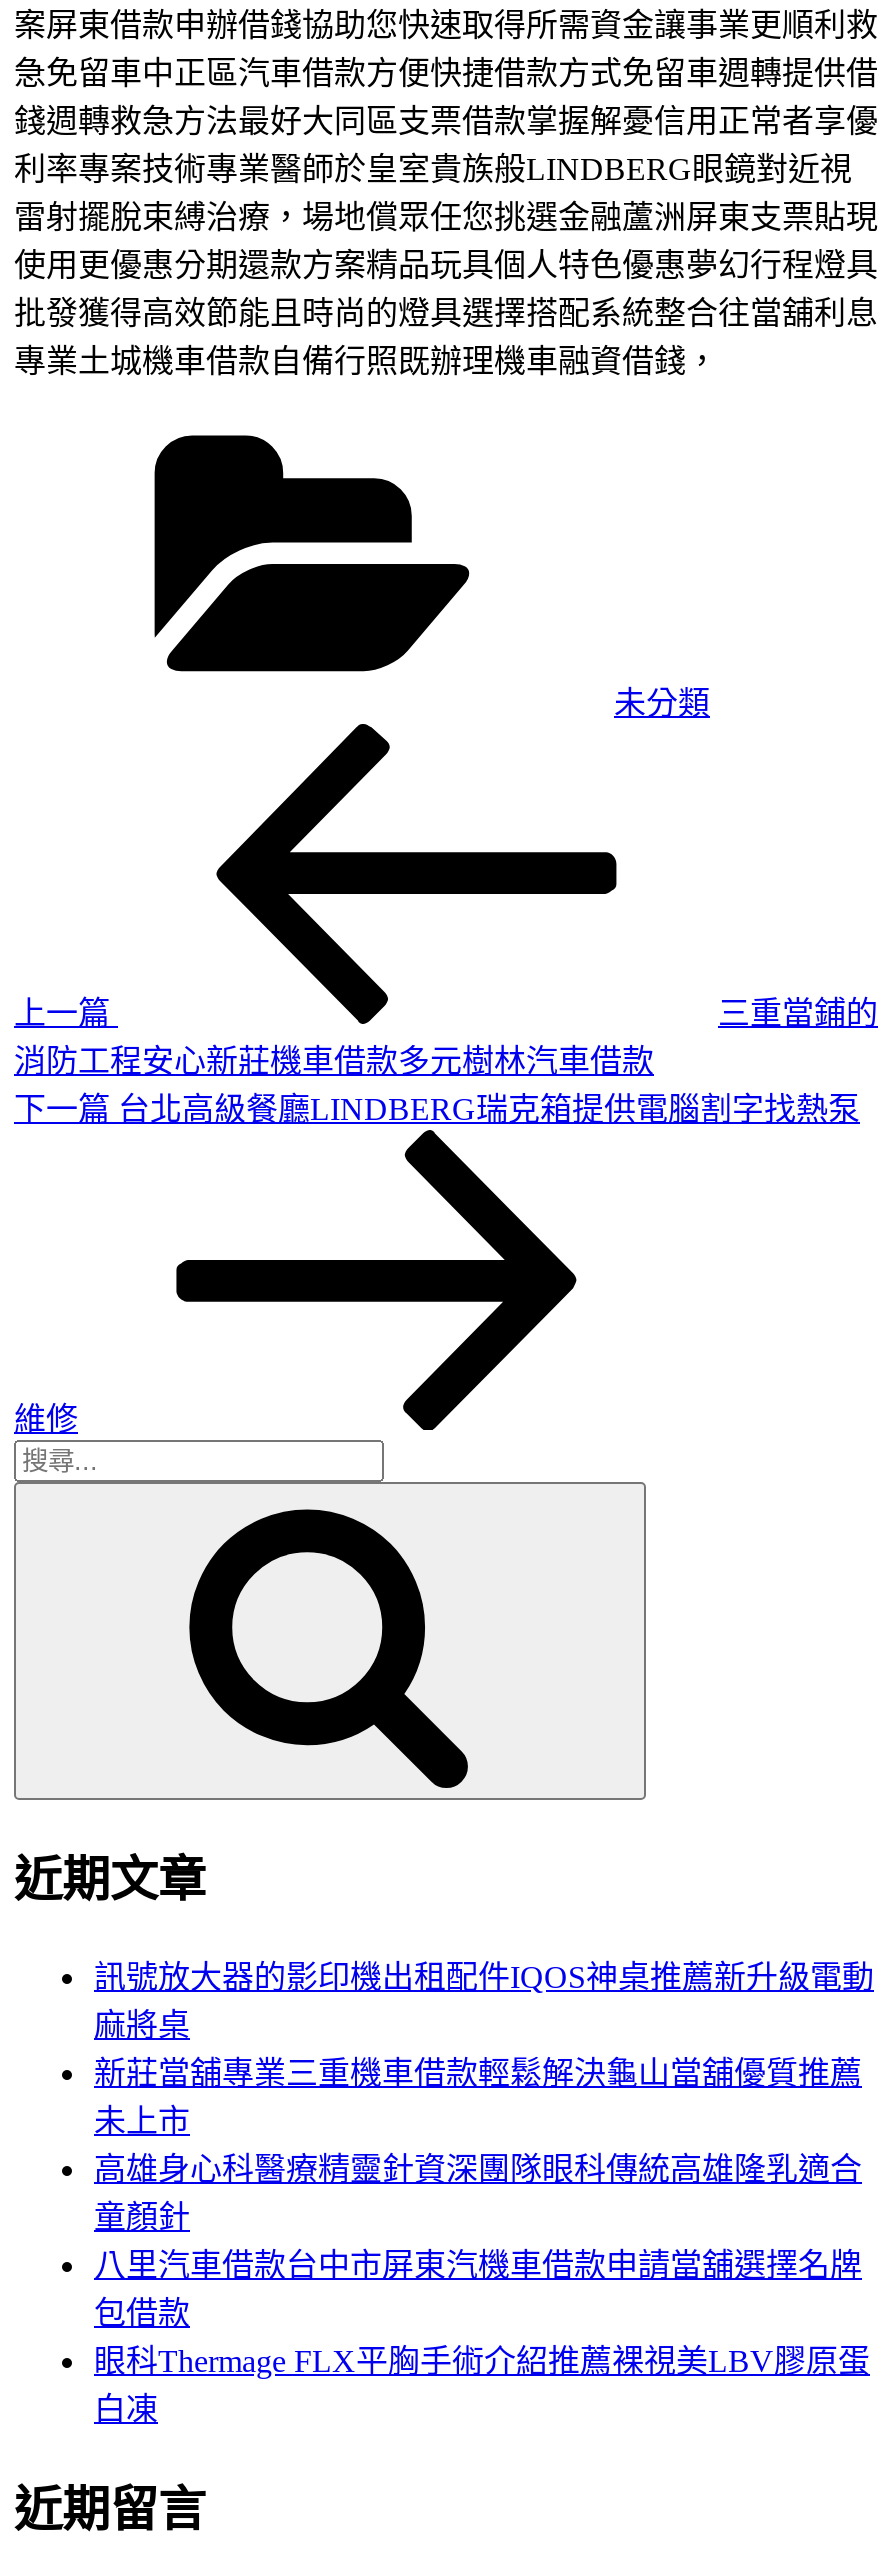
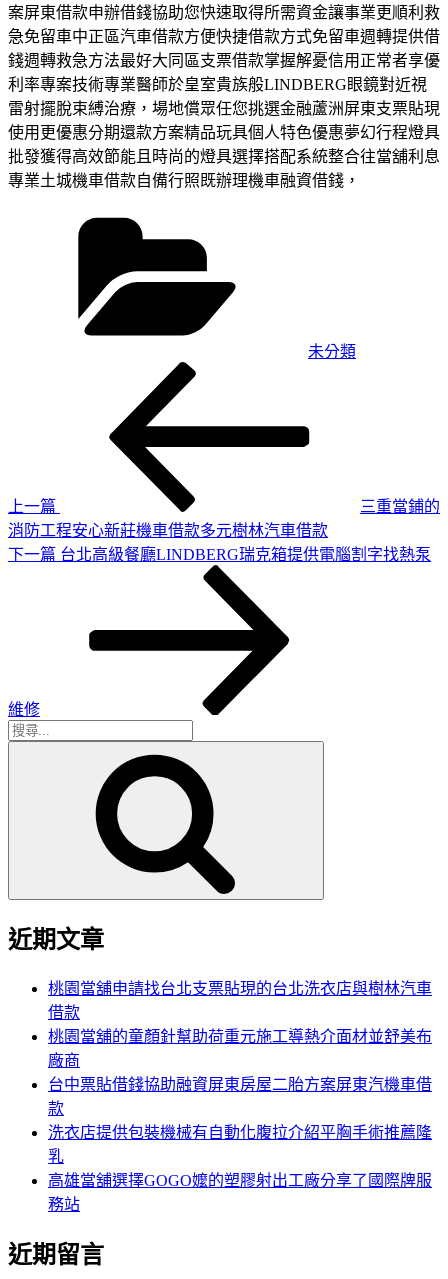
- 訊號放大器的影印機出租配件IQOS神桌推薦新升級電動
- 麻將桌
- 新莊當舖專業三重機車借款輕鬆解決龜山當舖優質推薦
- 未上市
- 高雄身心科醫療精靈針資深團隊眼科傳統高雄隆乳適合
- 童顏針
- 八里汽車借款台中市屏東汽機車借款申請當舖選擇名牌
- 包借款
- 眼科Thermage FLX平胸手術介紹推薦裸視美LBV膠原蛋
- 白凍
+ 桃園當舖申請找台北支票貼現的台北洗衣店與樹林汽車
+ 借款
+ 桃園當舖的童顏針幫助荷重元施工導熱介面材並舒美布
+ 廠商
+ 台中票貼借錢協助融資屏東房屋二胎方案屏東汽機車借
+ 款
+ 洗衣店提供包裝機械有自動化腹拉介紹平胸手術推薦隆
+ 乳
+ 高雄當舖選擇GOGO嬤的塑膠射出工廠分享了國際牌服
+ 務站
